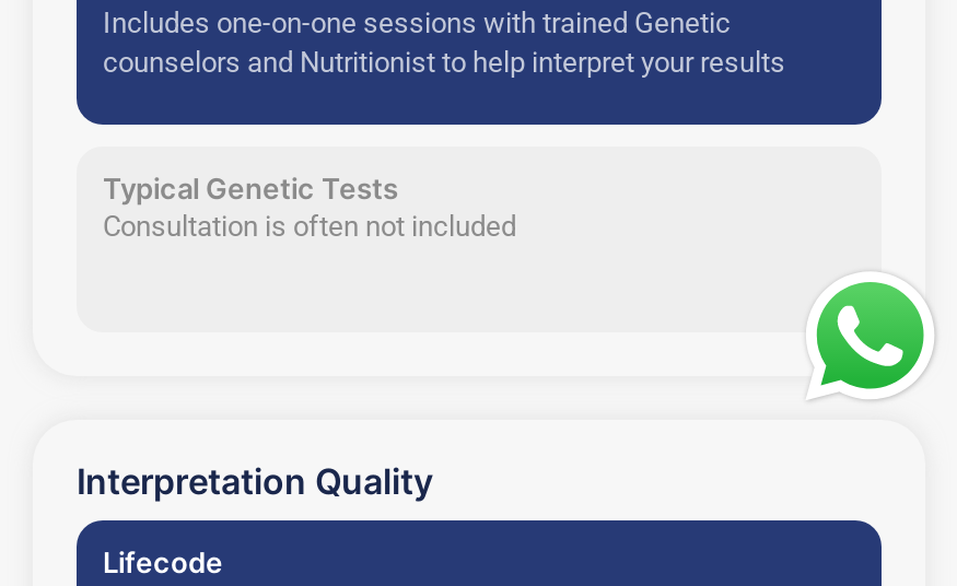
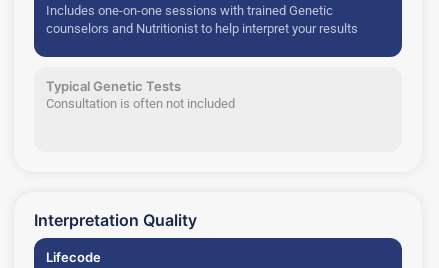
- [image]
